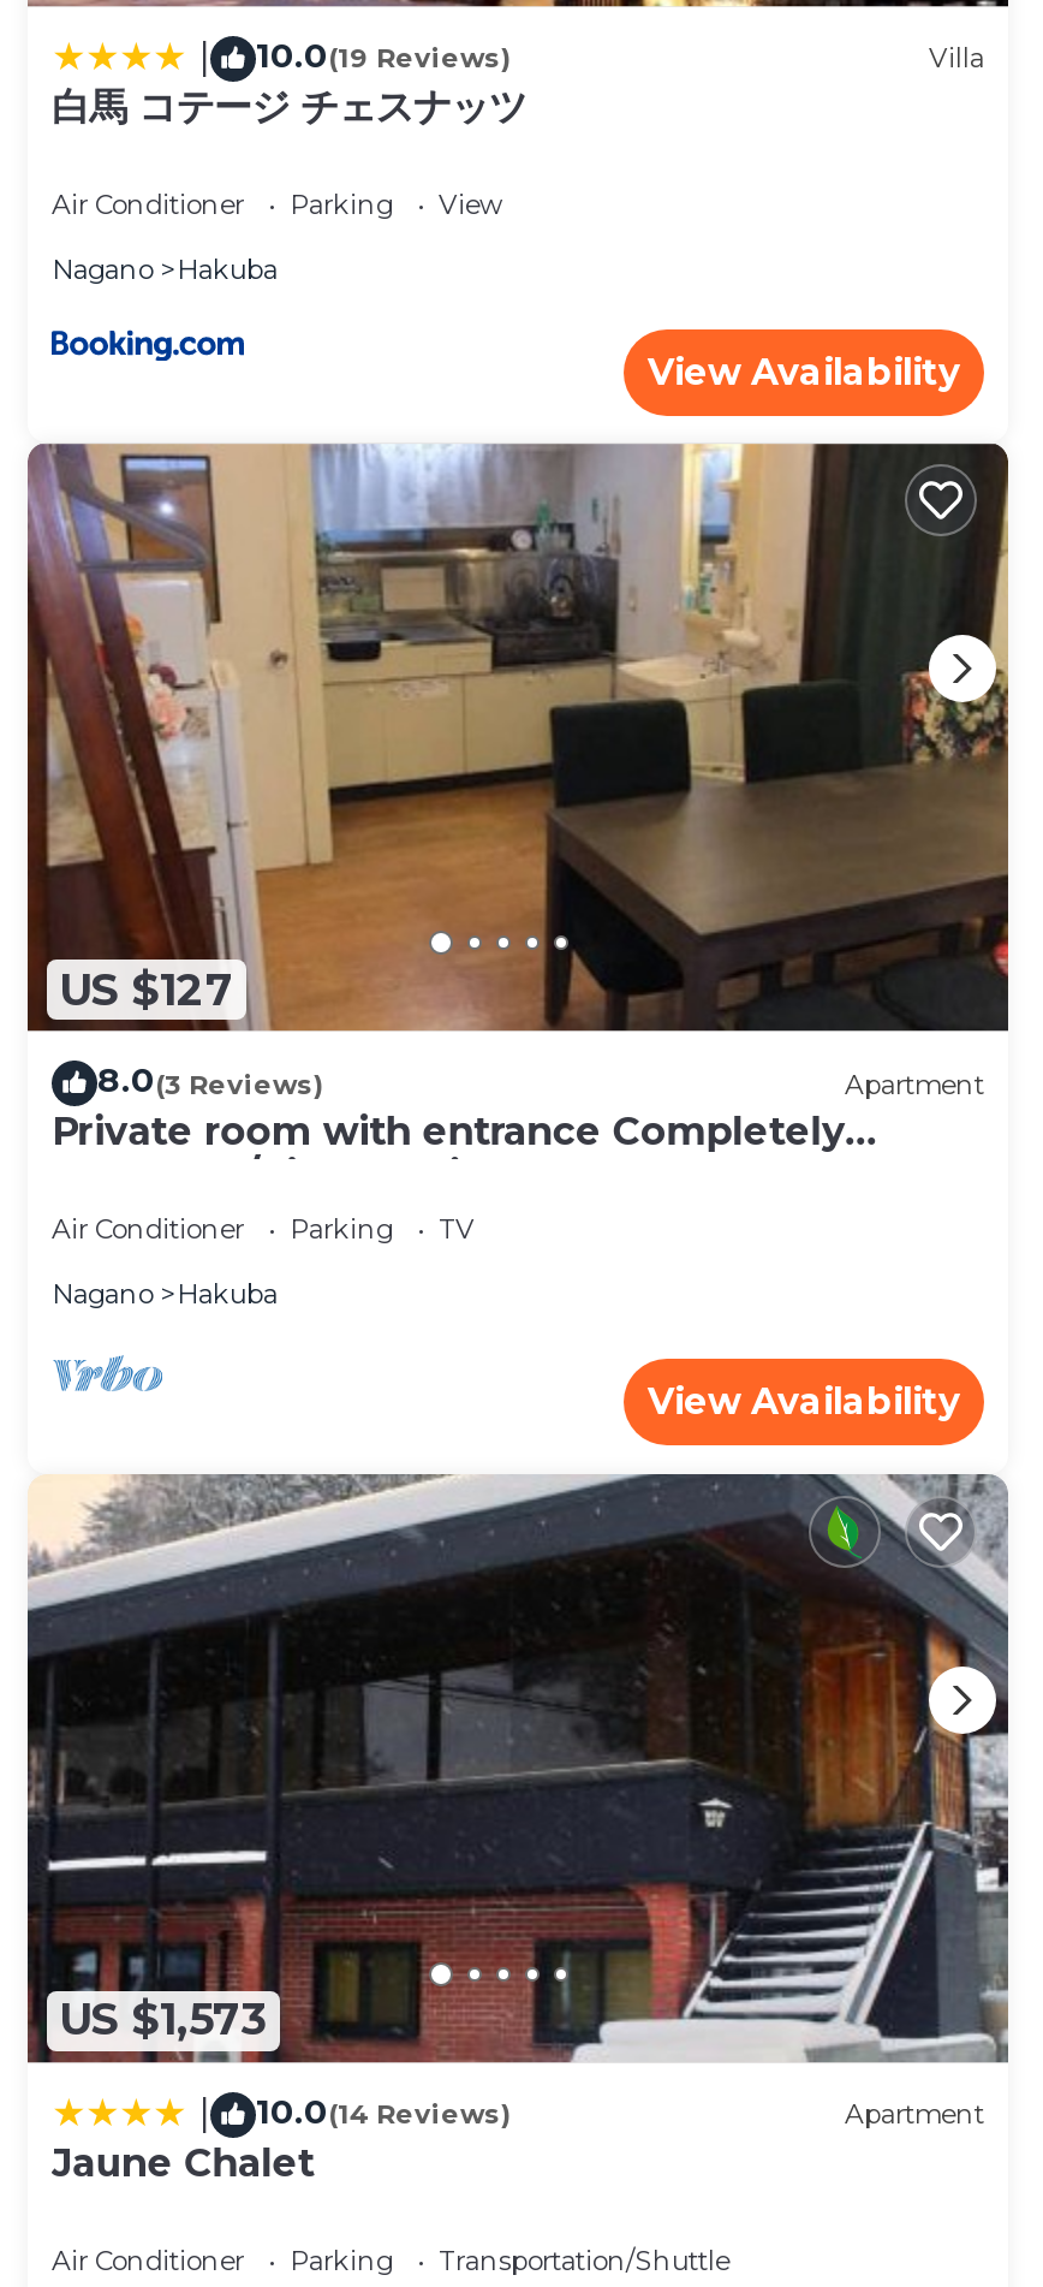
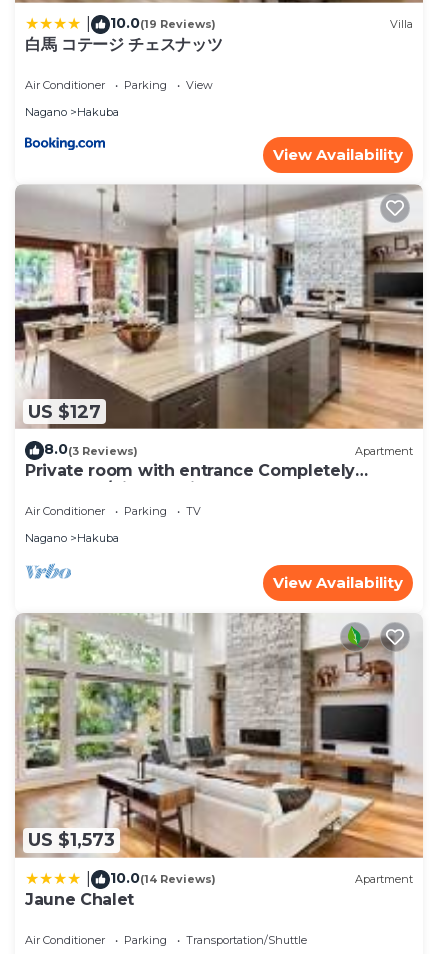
- [image]
+ [image]

- [image]
+ [image]
